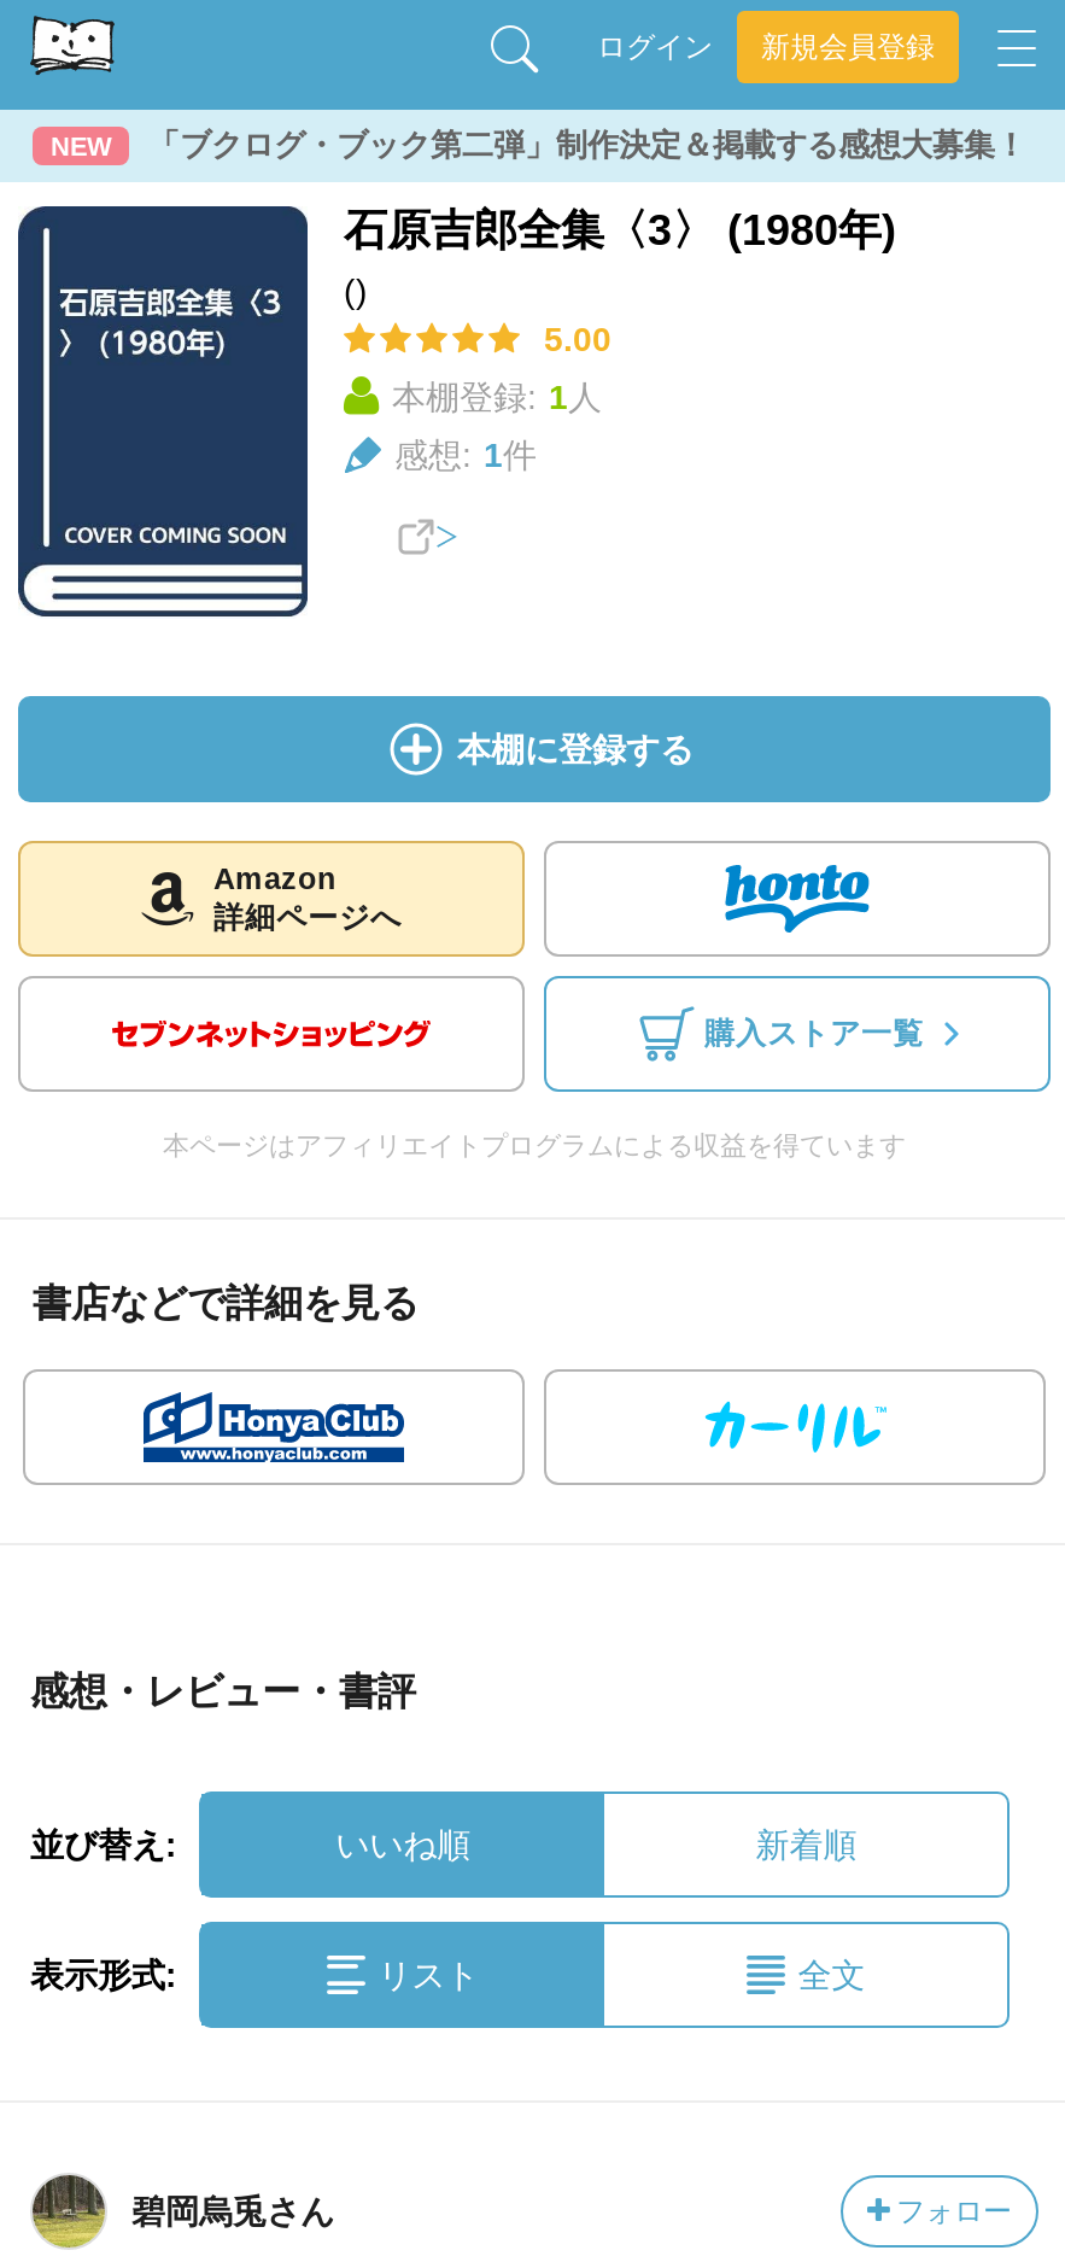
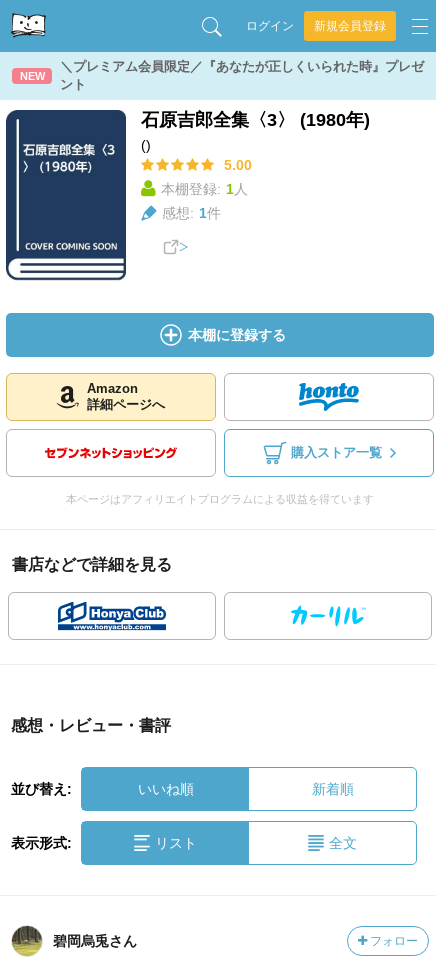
- 「ブクログ・ブック第二弾」制作決定＆掲載する感想大募集！
+ ＼プレミアム会員限定／『あなたが正しくいられた時』プレゼ
+ ント
